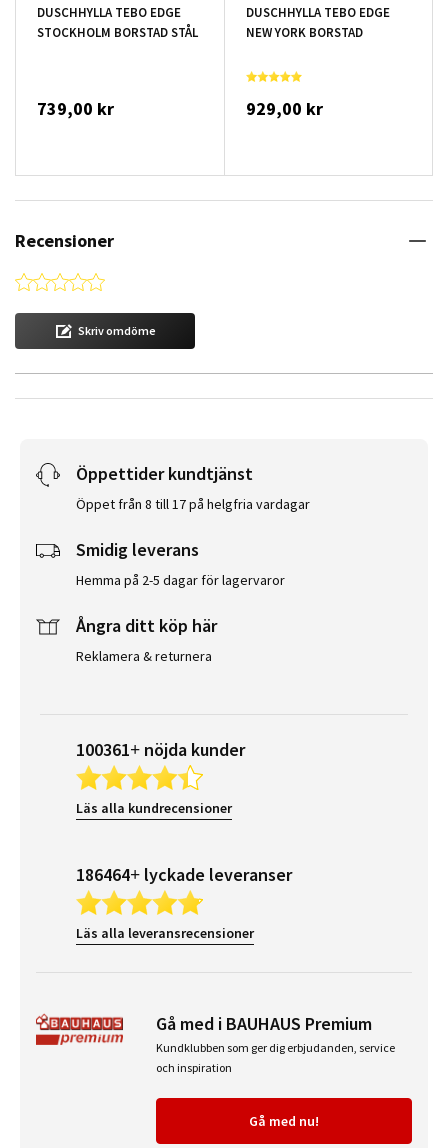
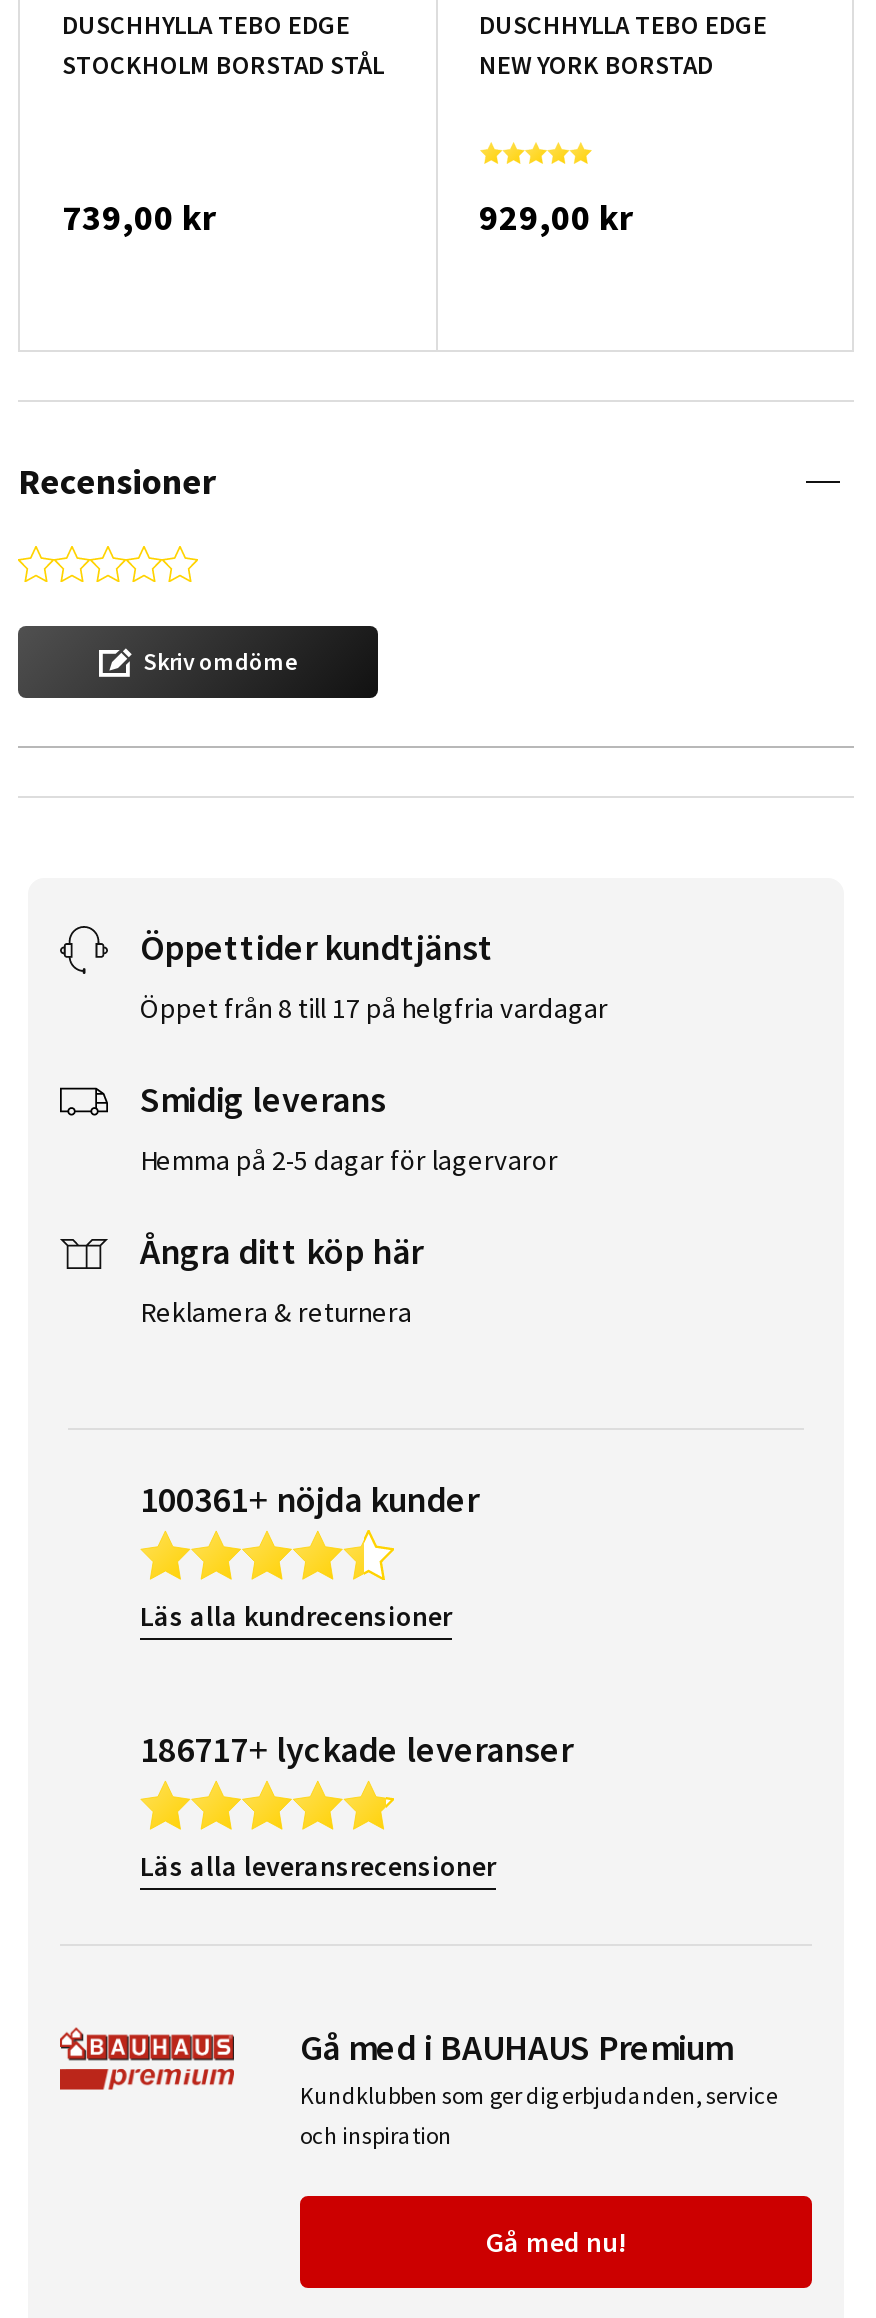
- 186464+ lyckade leveranser
+ 186717+ lyckade leveranser
